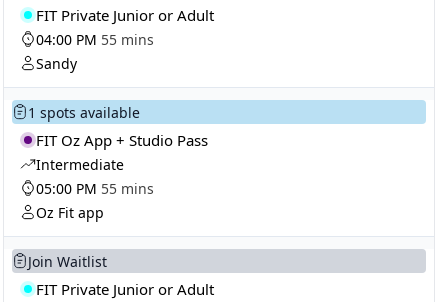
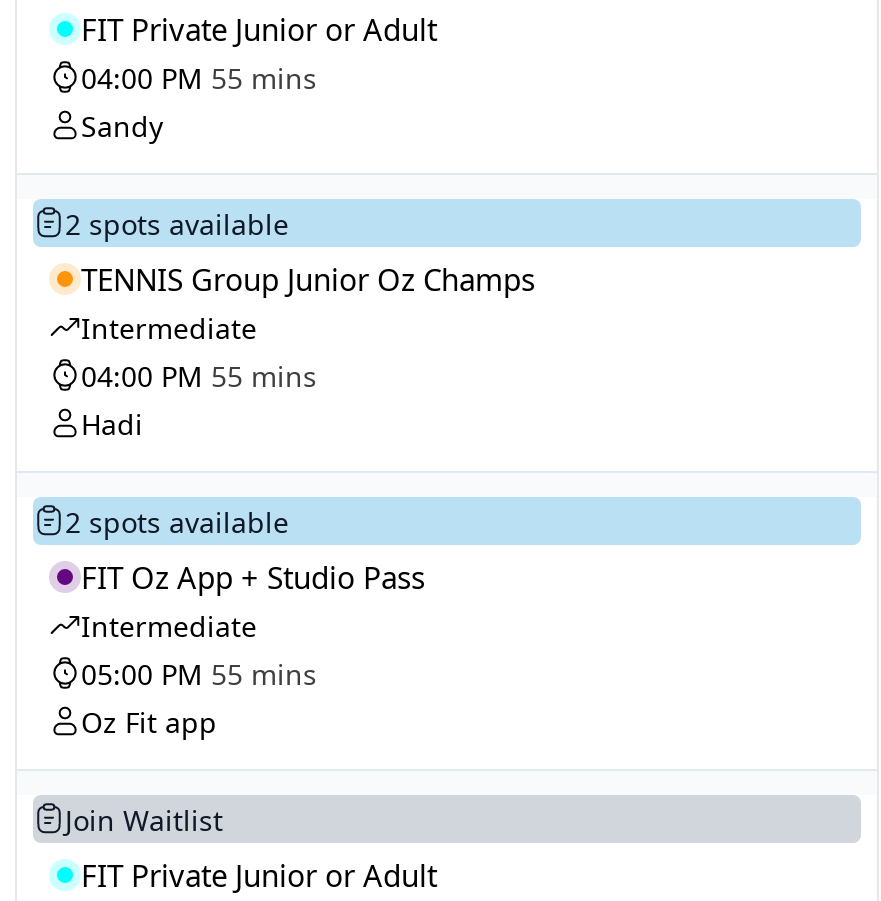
- 1 spots available
+ 2 spots available
+ TENNIS Group Junior Oz Champs
+ Intermediate
+ 04:00 PM 55 mins
+ Hadi
+ 2 spots available
